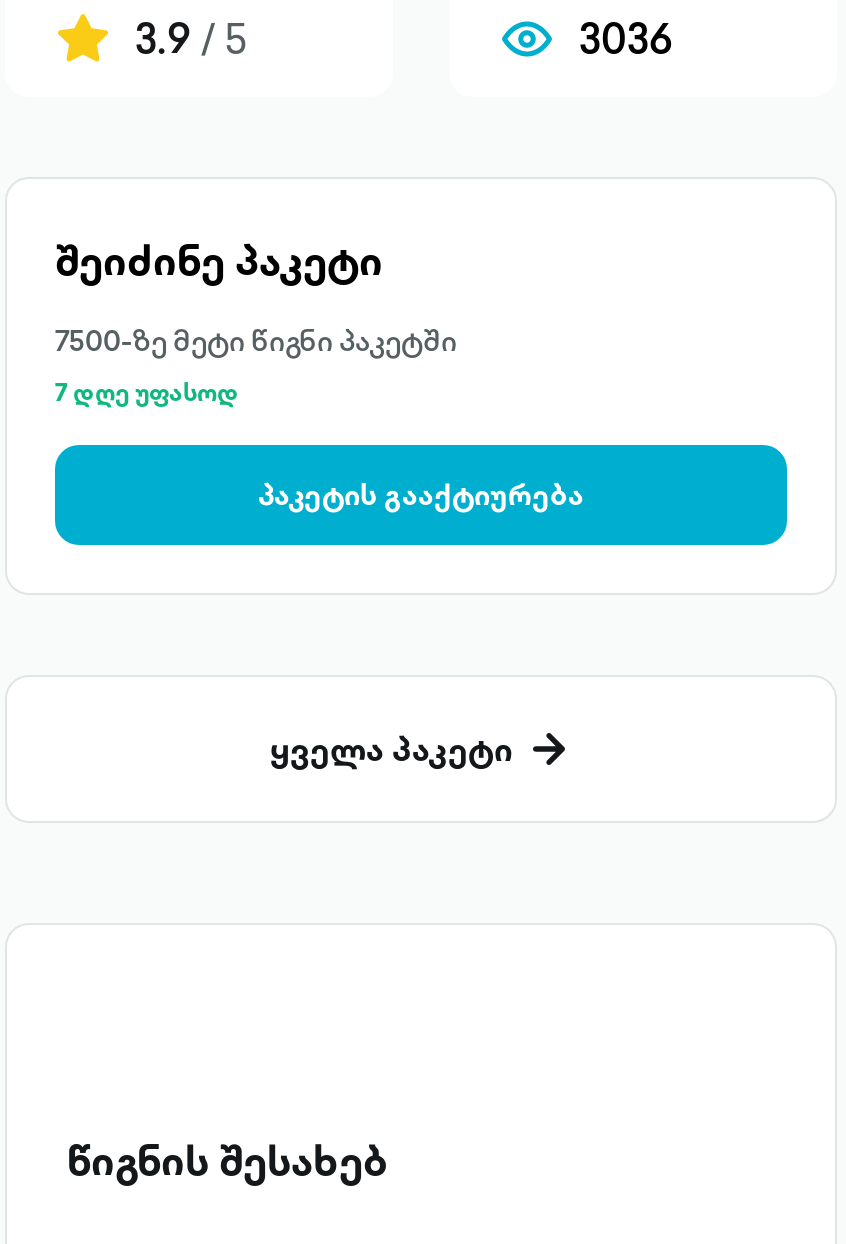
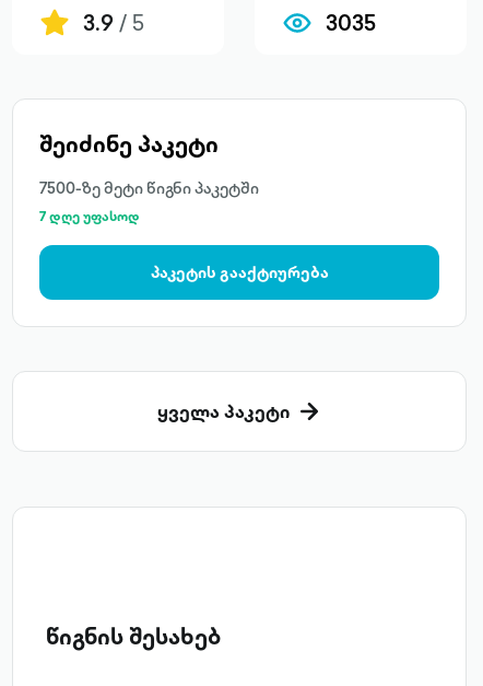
- 3036
+ 3035
